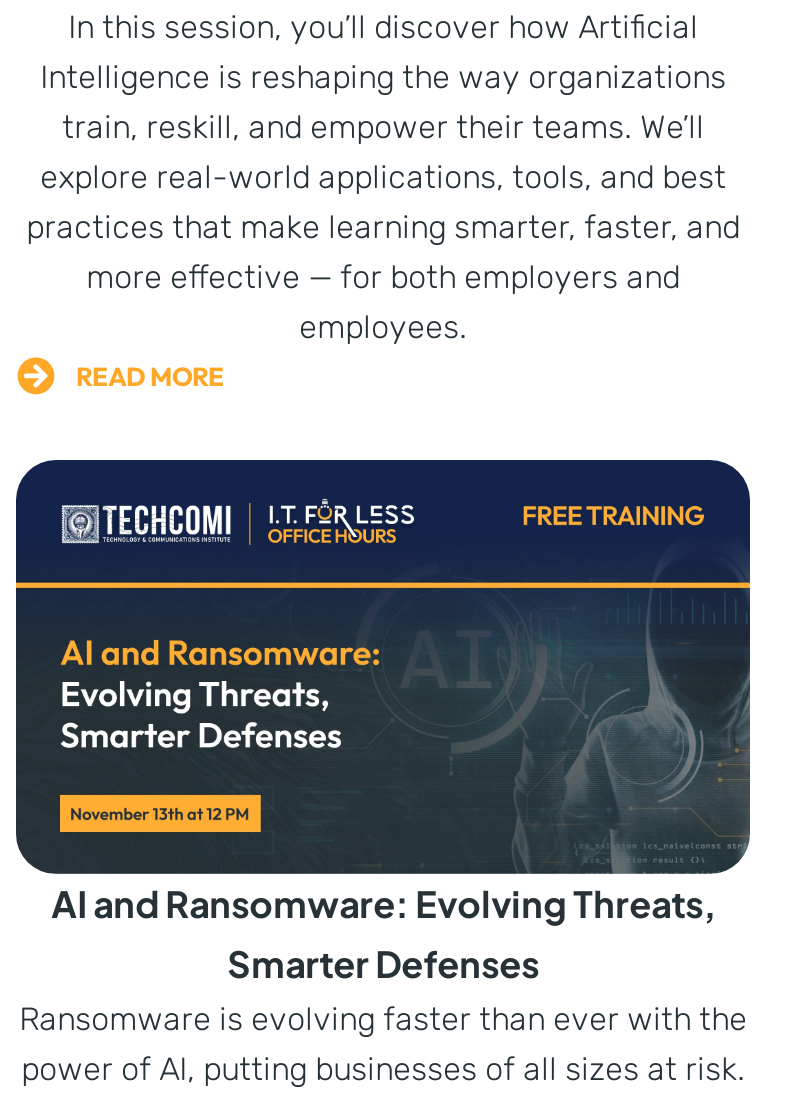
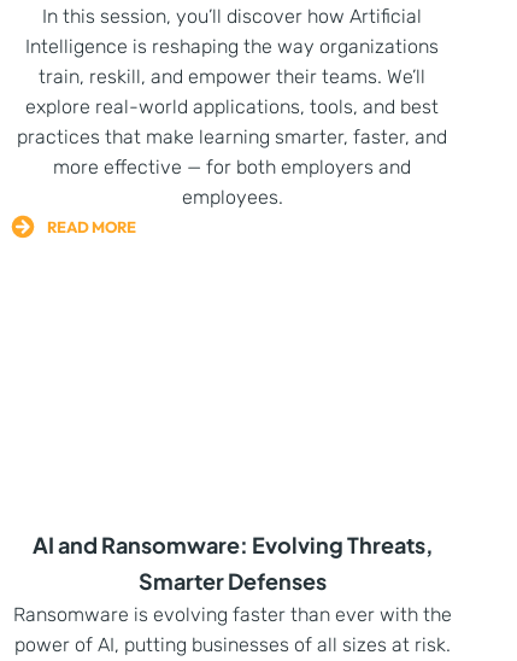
- [image]
